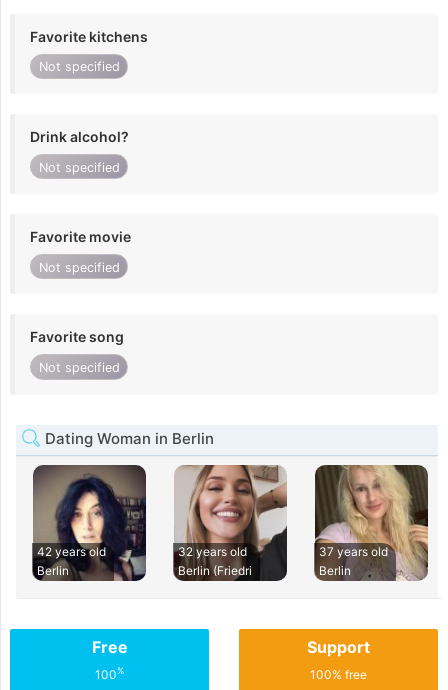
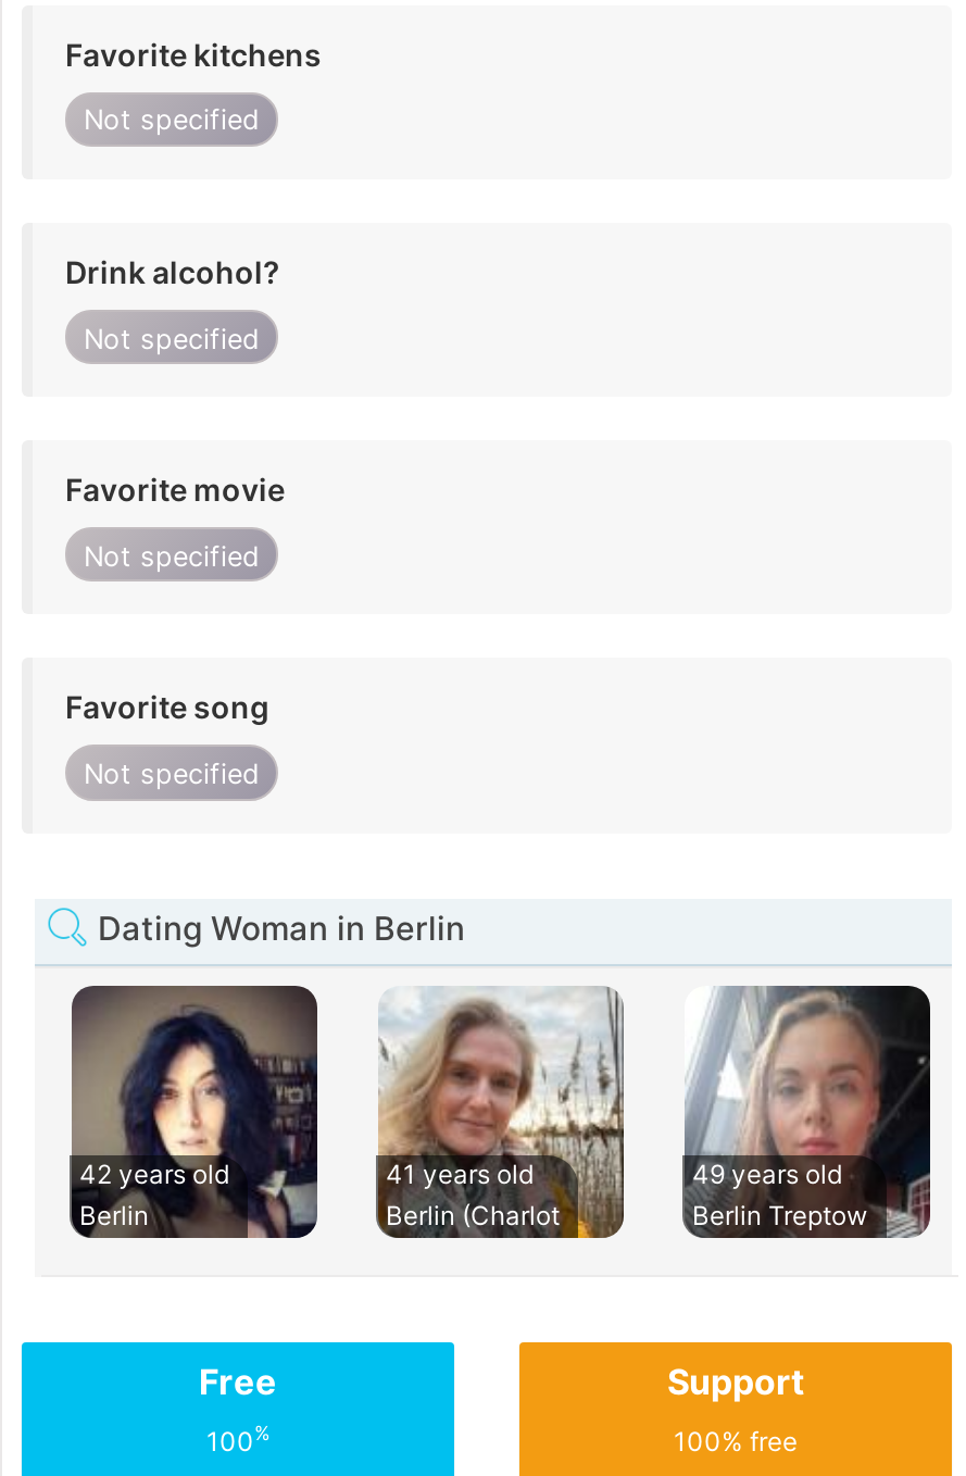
- [image]
- 32 years old
- Berlin (Friedri
+ [image]
+ 41 years old
+ Berlin (Charlot

- [image]
- 37 years old
- Berlin
+ [image]
+ 49 years old
+ Berlin Treptow
